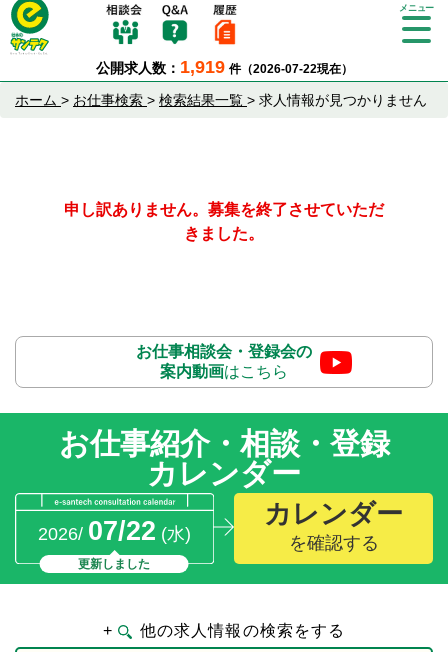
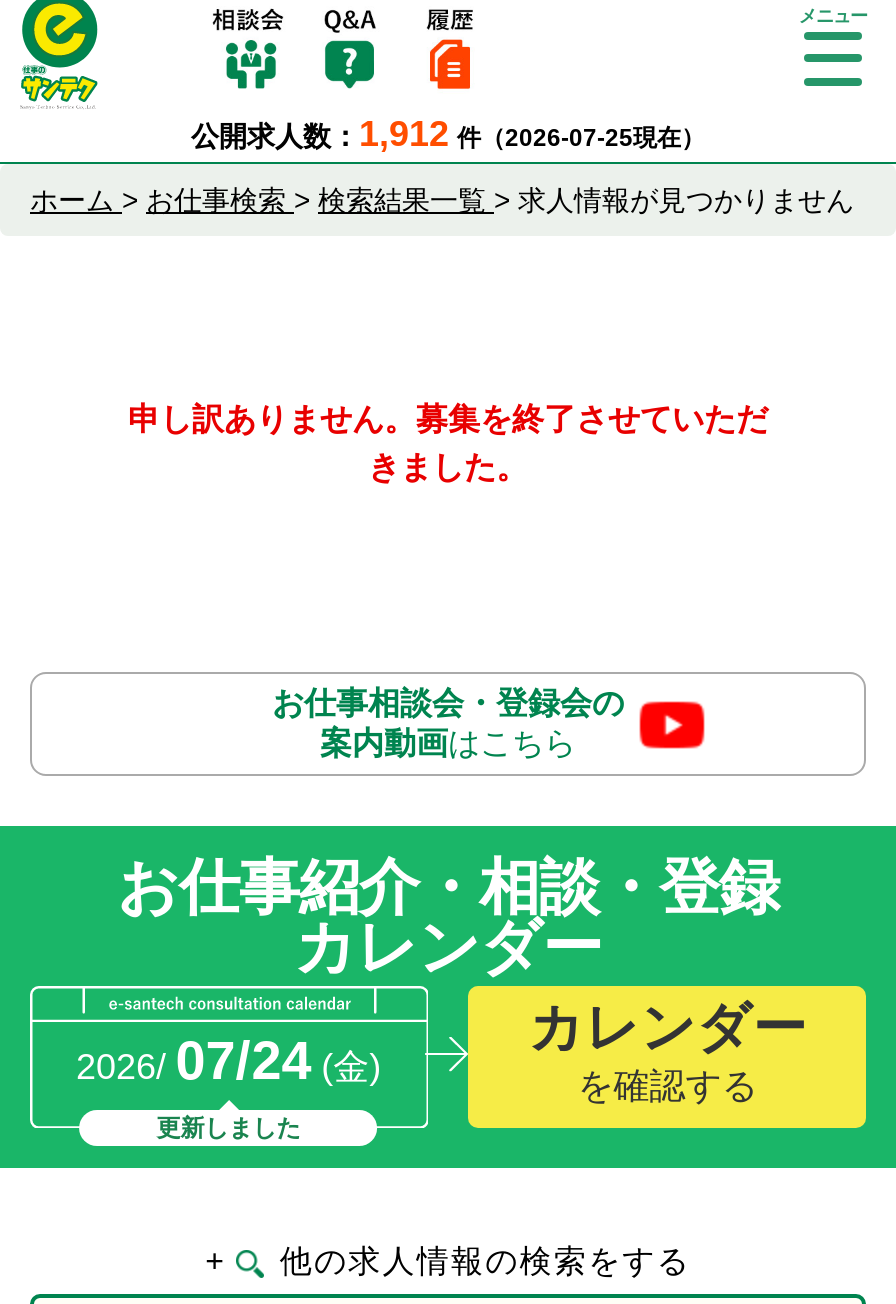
- 公開求人数：1,919 件（2026-07-22現在）
+ 公開求人数：1,912 件（2026-07-25現在）

- 2026/ 07/22 (水)
+ 2026/ 07/24 (金)
